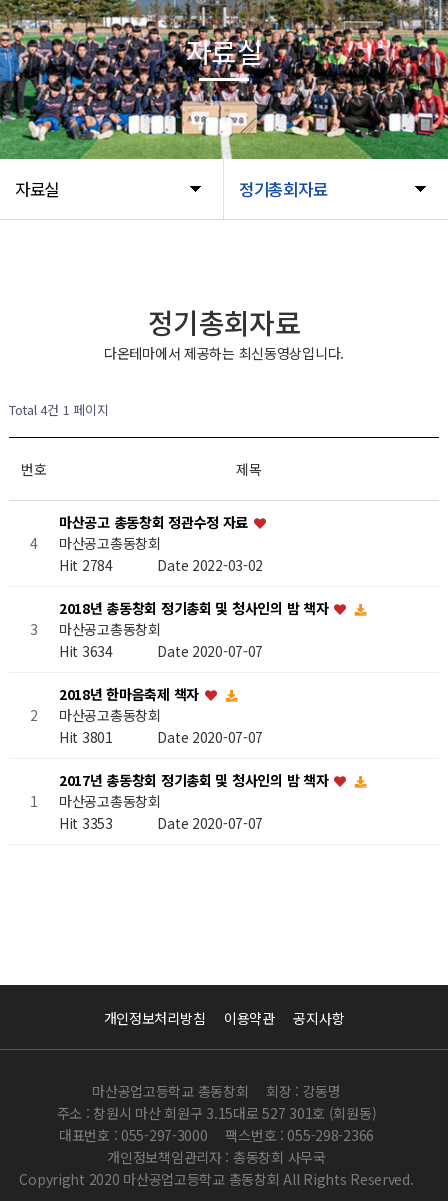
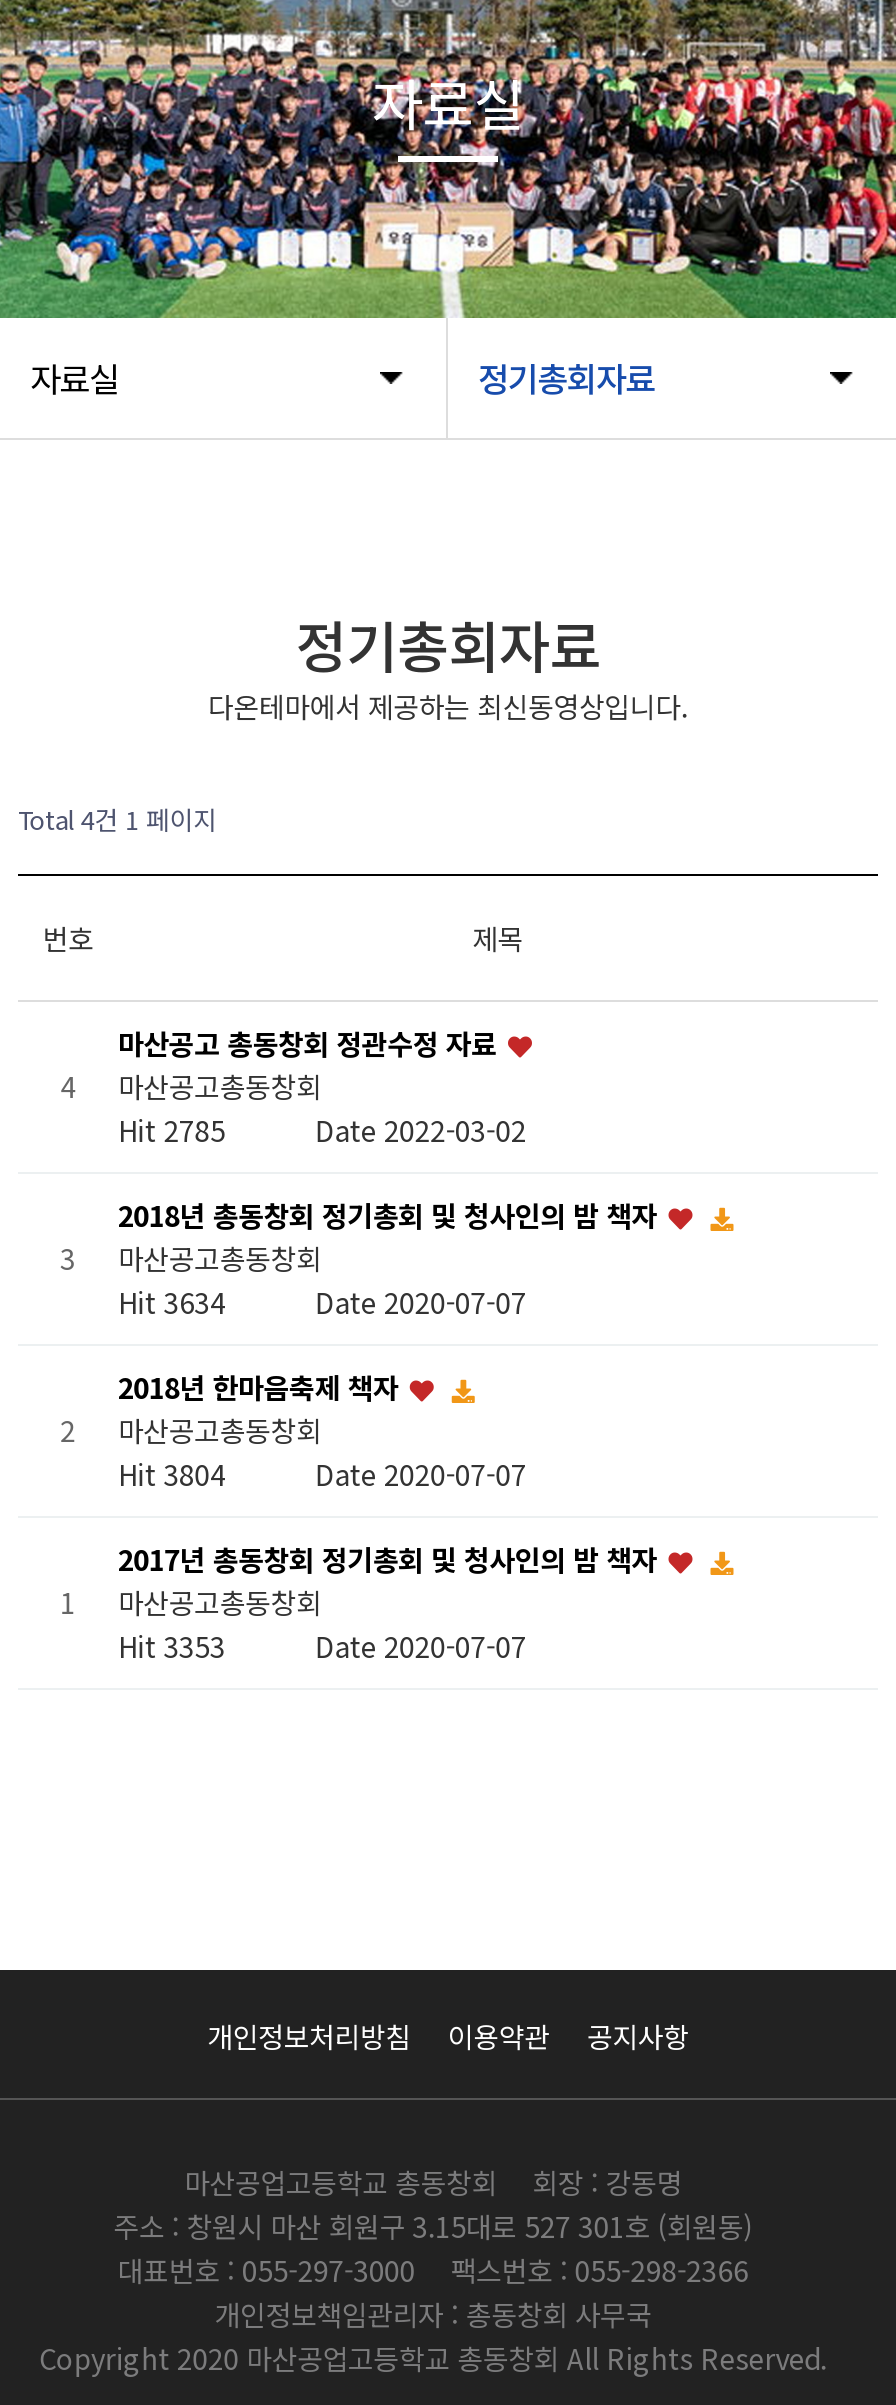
- Hit 2784 Date 2022-03-02
+ Hit 2785 Date 2022-03-02

- Hit 3801 Date 2020-07-07
+ Hit 3804 Date 2020-07-07
